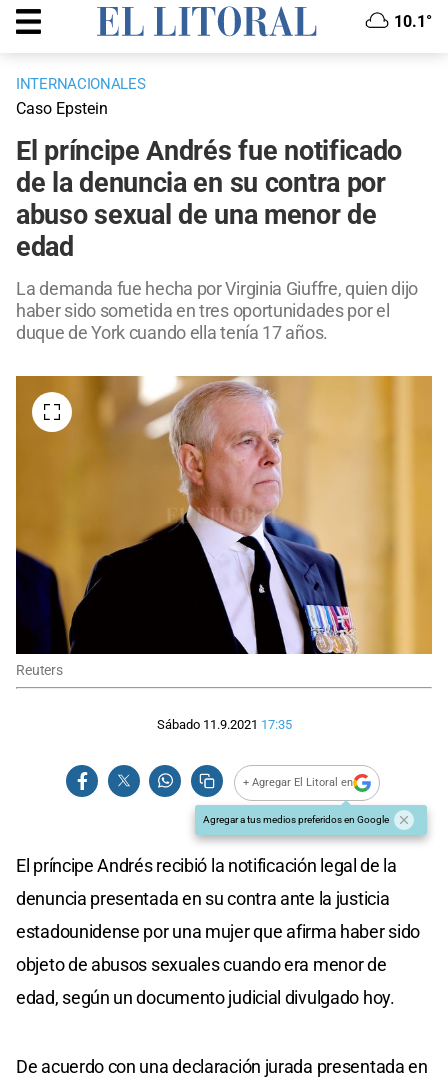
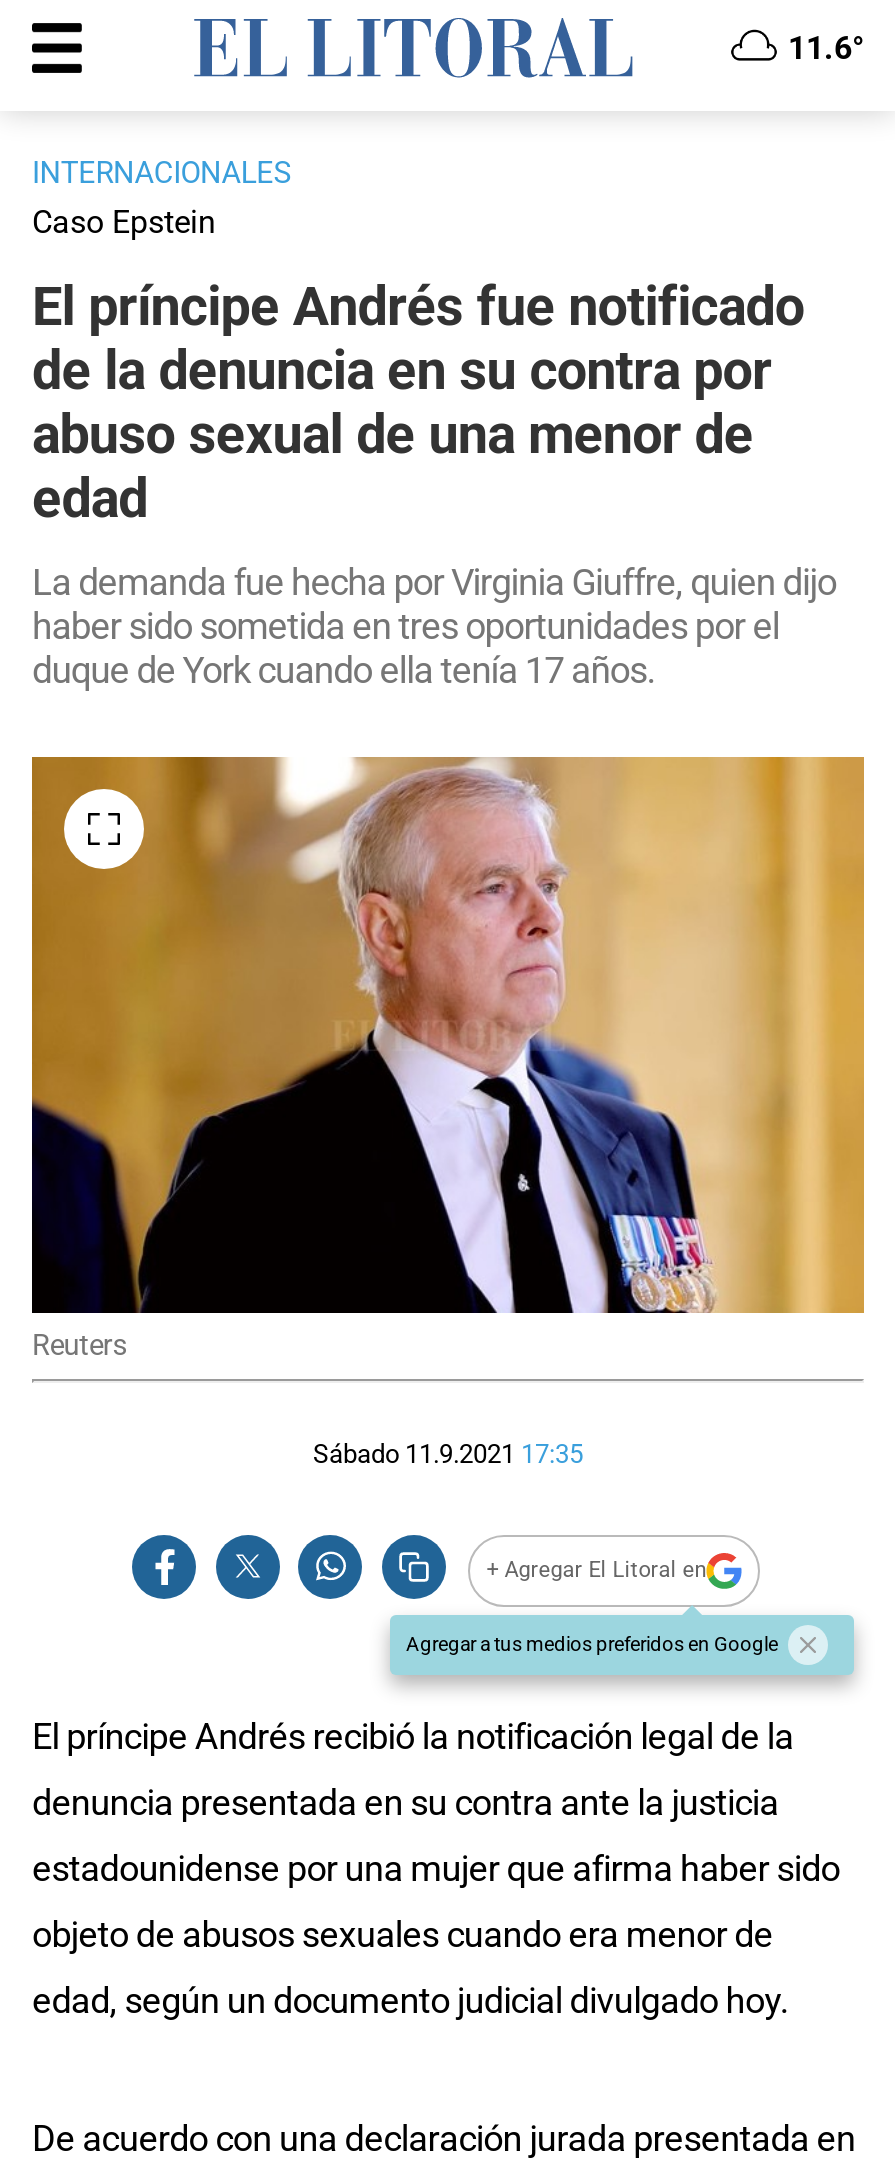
- 10.1°
+ 11.6°
